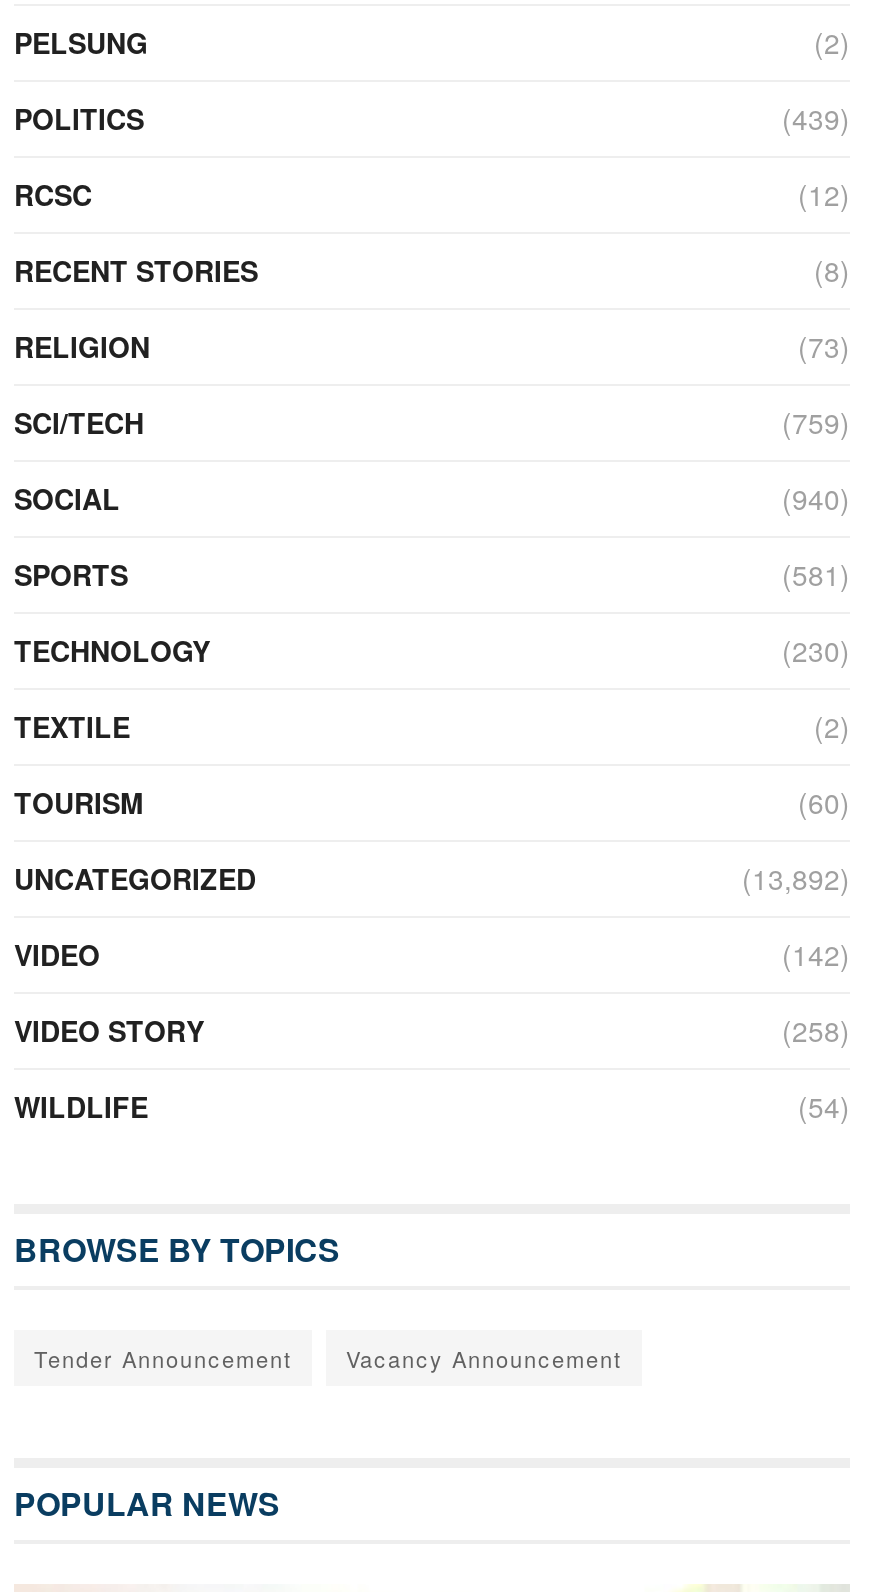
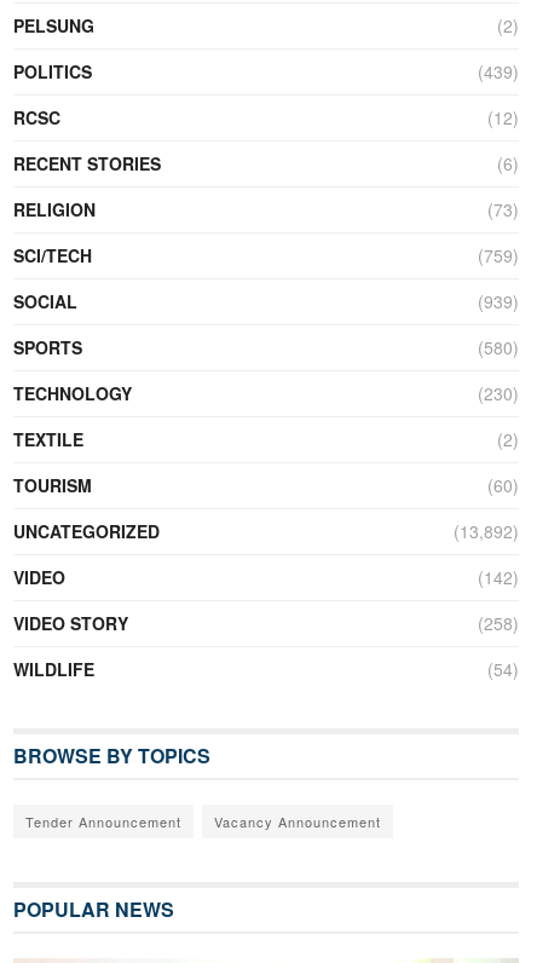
- (8)
+ (6)

- (940)
+ (939)

- (581)
+ (580)
